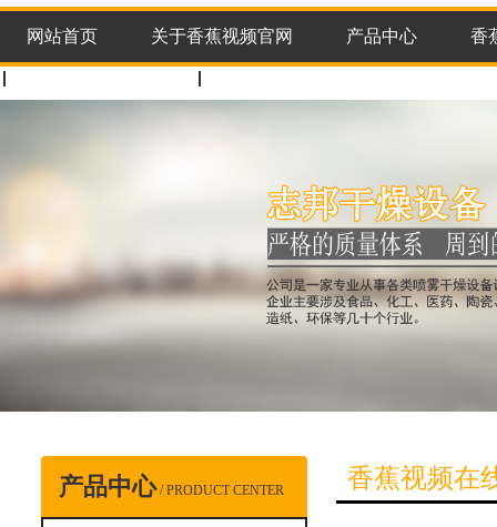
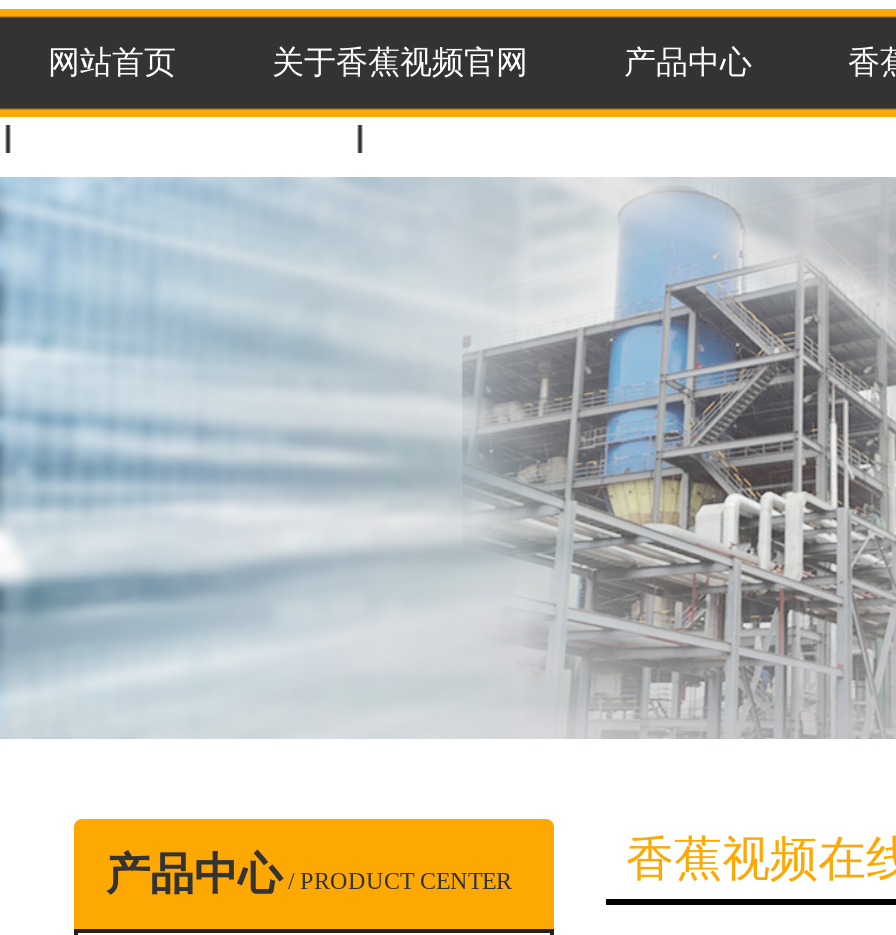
- [image]
+ [image]
